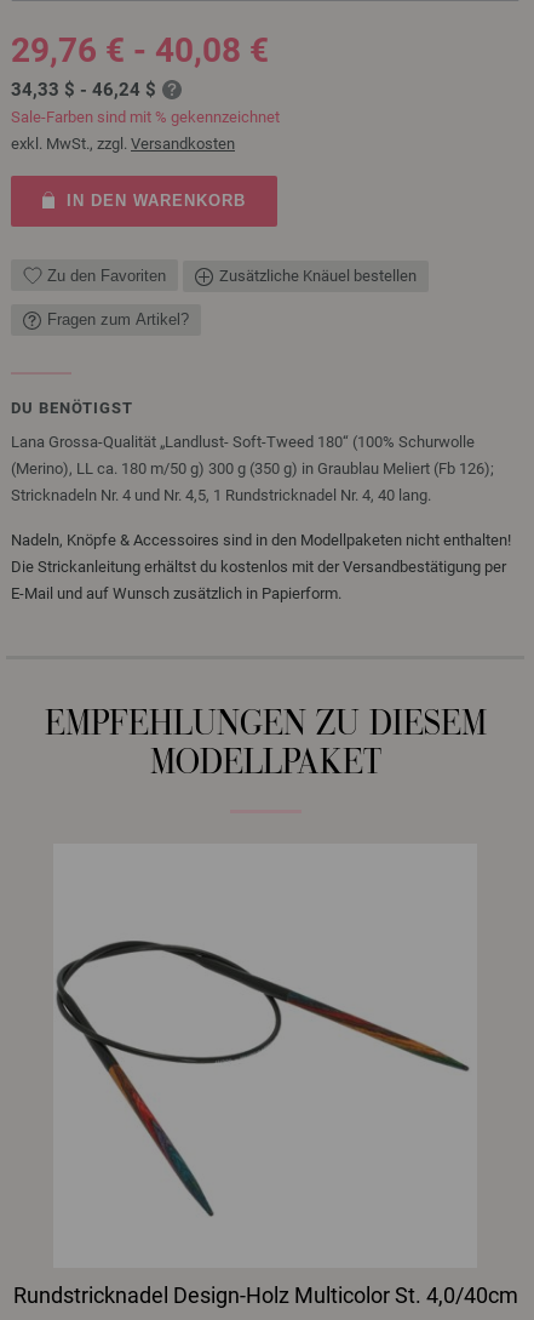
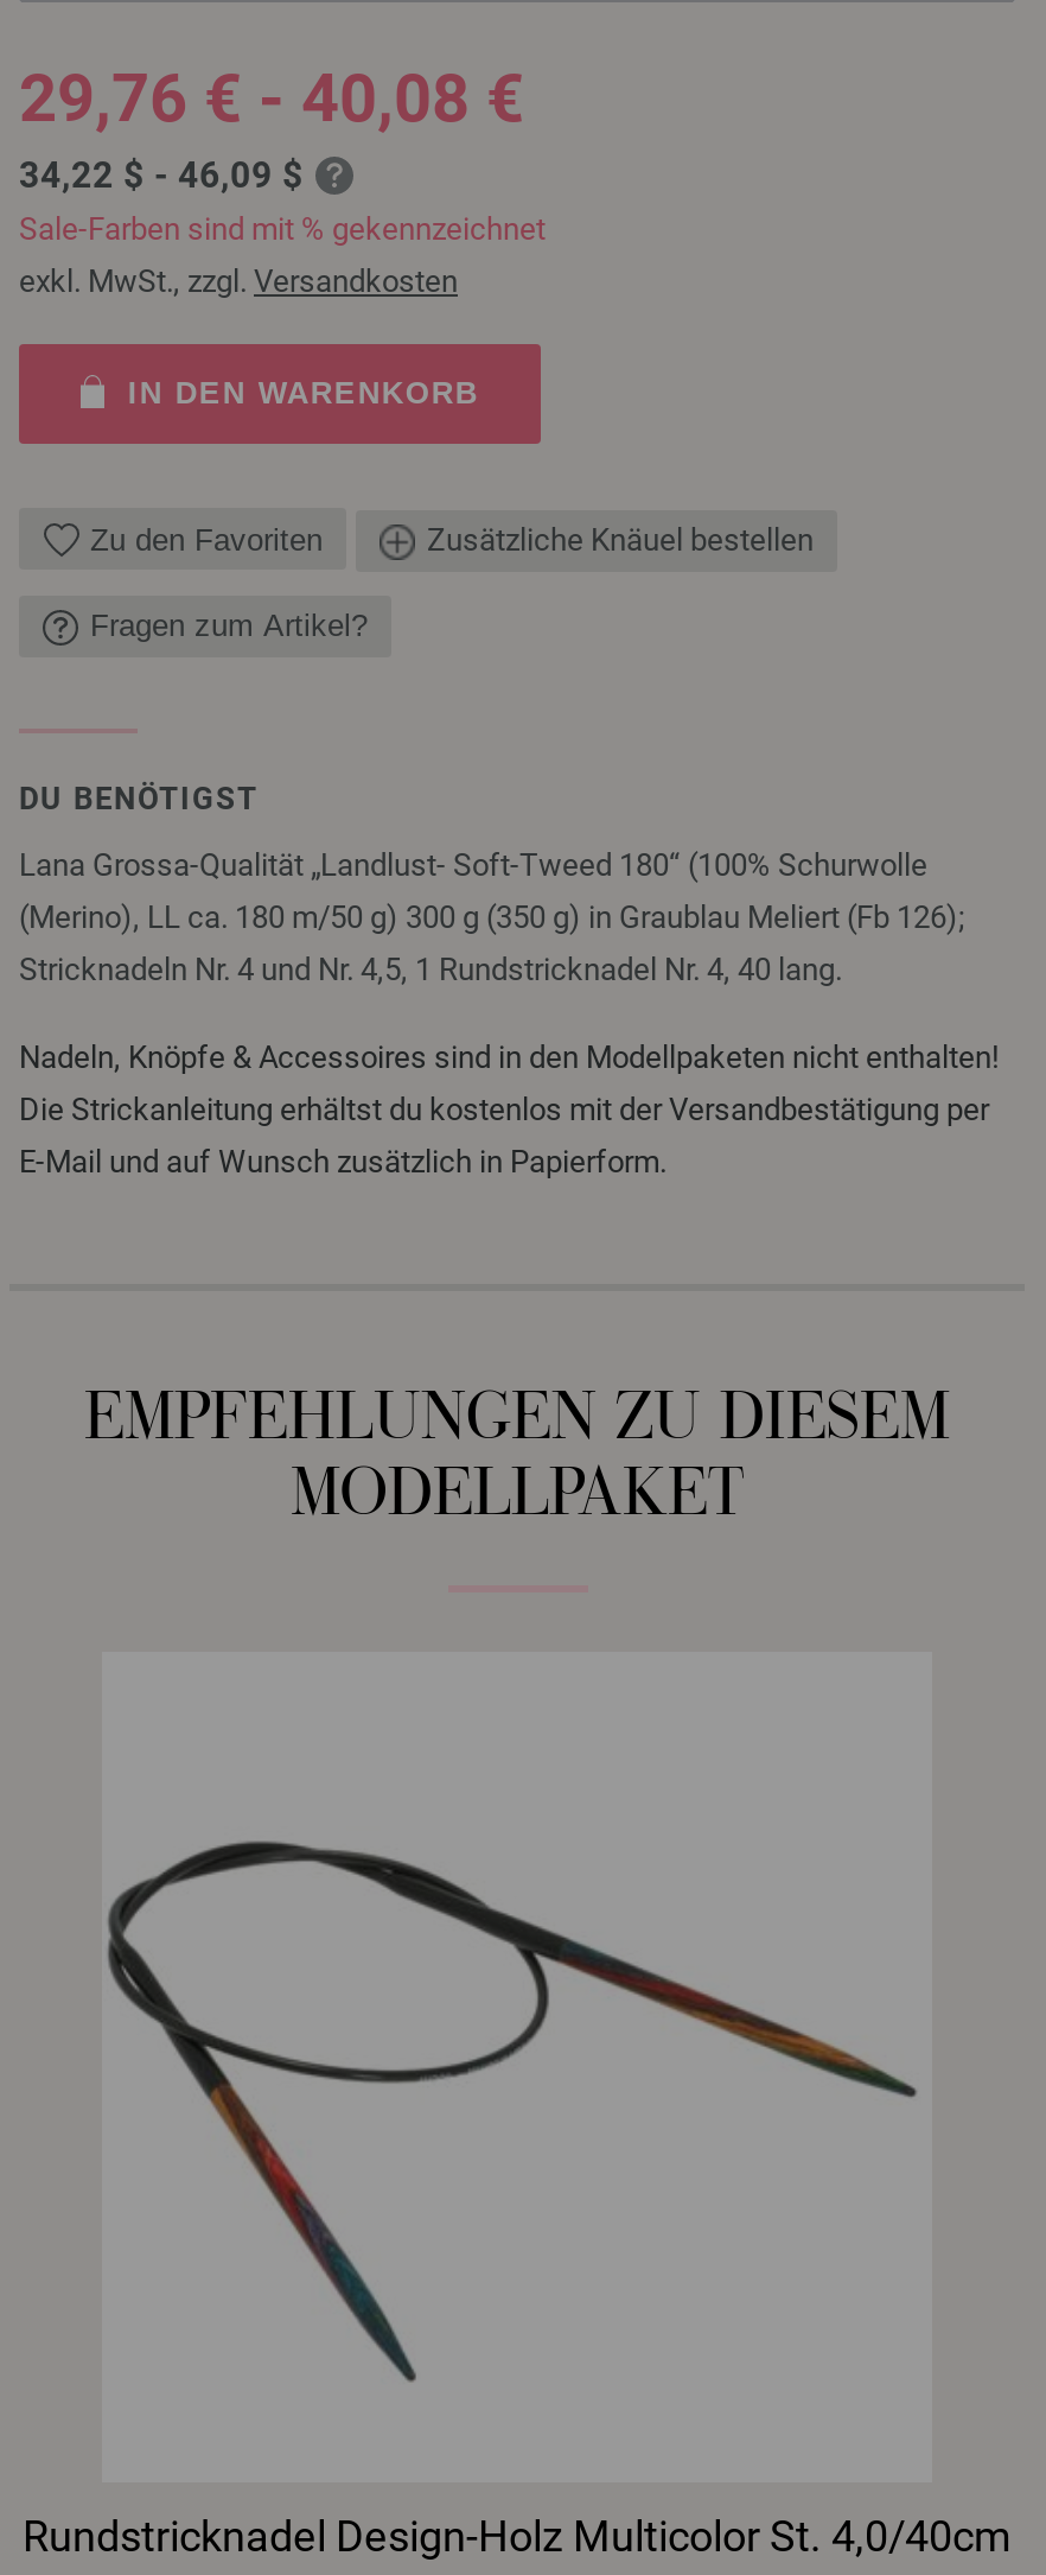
- 34,33 $ - 46,24 $
+ 34,22 $ - 46,09 $
